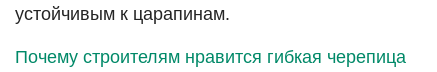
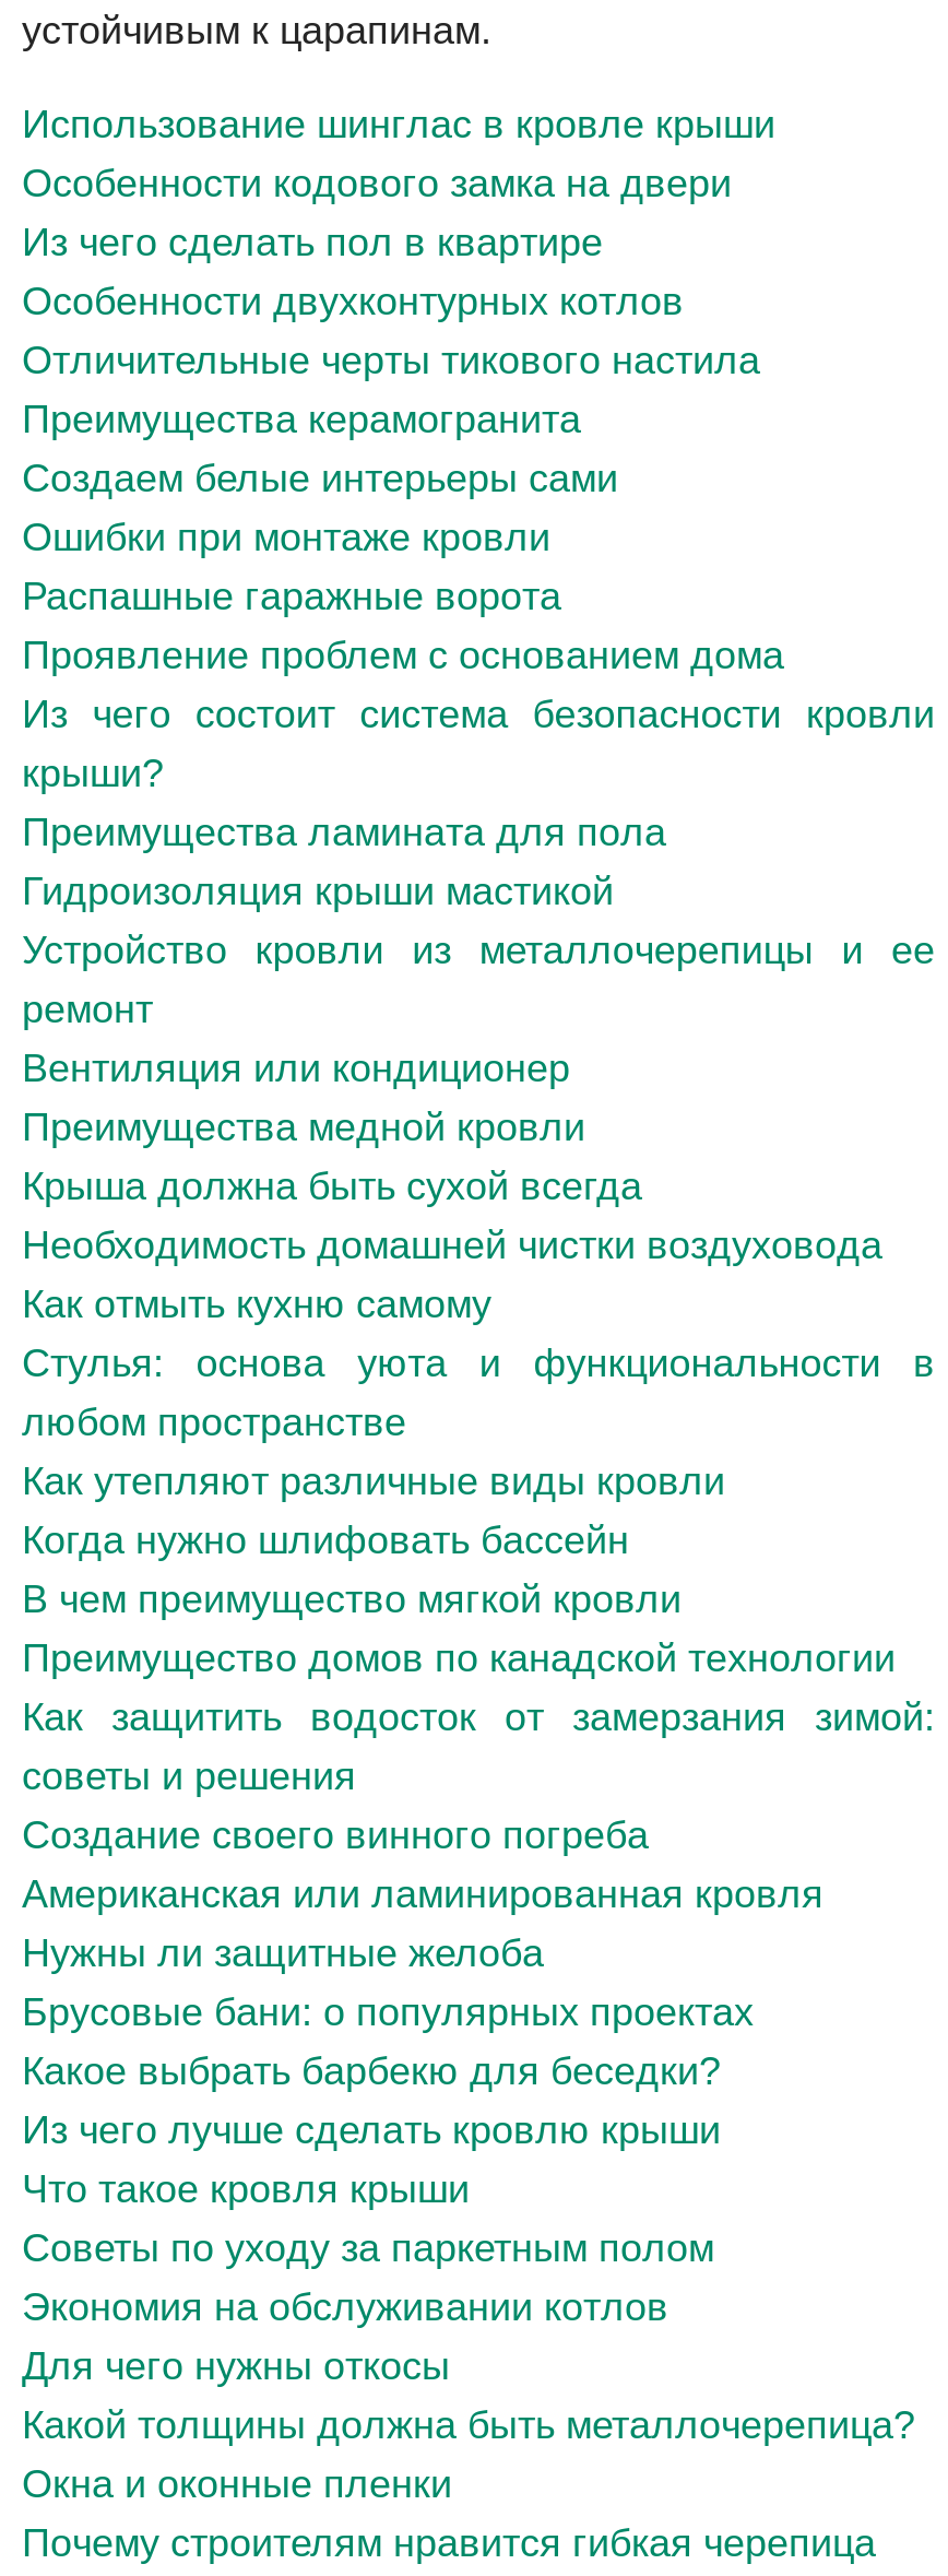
+ Использование шинглас в кровле крыши
+ Особенности кодового замка на двери
+ Из чего сделать пол в квартире
+ Особенности двухконтурных котлов
+ Отличительные черты тикового настила
+ Преимущества керамогранита
+ Создаем белые интерьеры сами
+ Ошибки при монтаже кровли
+ Распашные гаражные ворота
+ Проявление проблем с основанием дома
+ Из чего состоит система безопасности кровли
+ крыши?
+ Преимущества ламината для пола
+ Гидроизоляция крыши мастикой
+ Устройство кровли из металлочерепицы и ее
+ ремонт
+ Вентиляция или кондиционер
+ Преимущества медной кровли
+ Крыша должна быть сухой всегда
+ Необходимость домашней чистки воздуховода
+ Как отмыть кухню самому
+ Стулья: основа уюта и функциональности в
+ любом пространстве
+ Как утепляют различные виды кровли
+ Когда нужно шлифовать бассейн
+ В чем преимущество мягкой кровли
+ Преимущество домов по канадской технологии
+ Как защитить водосток от замерзания зимой:
+ советы и решения
+ Создание своего винного погреба
+ Американская или ламинированная кровля
+ Нужны ли защитные желоба
+ Брусовые бани: о популярных проектах
+ Какое выбрать барбекю для беседки?
+ Из чего лучше сделать кровлю крыши
+ Что такое кровля крыши
+ Советы по уходу за паркетным полом
+ Экономия на обслуживании котлов
+ Для чего нужны откосы
+ Какой толщины должна быть металлочерепица?
+ Окна и оконные пленки
